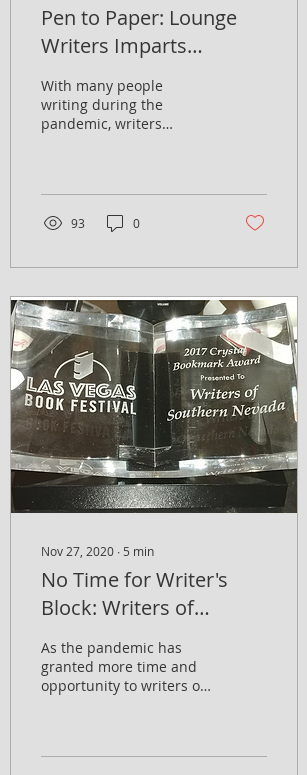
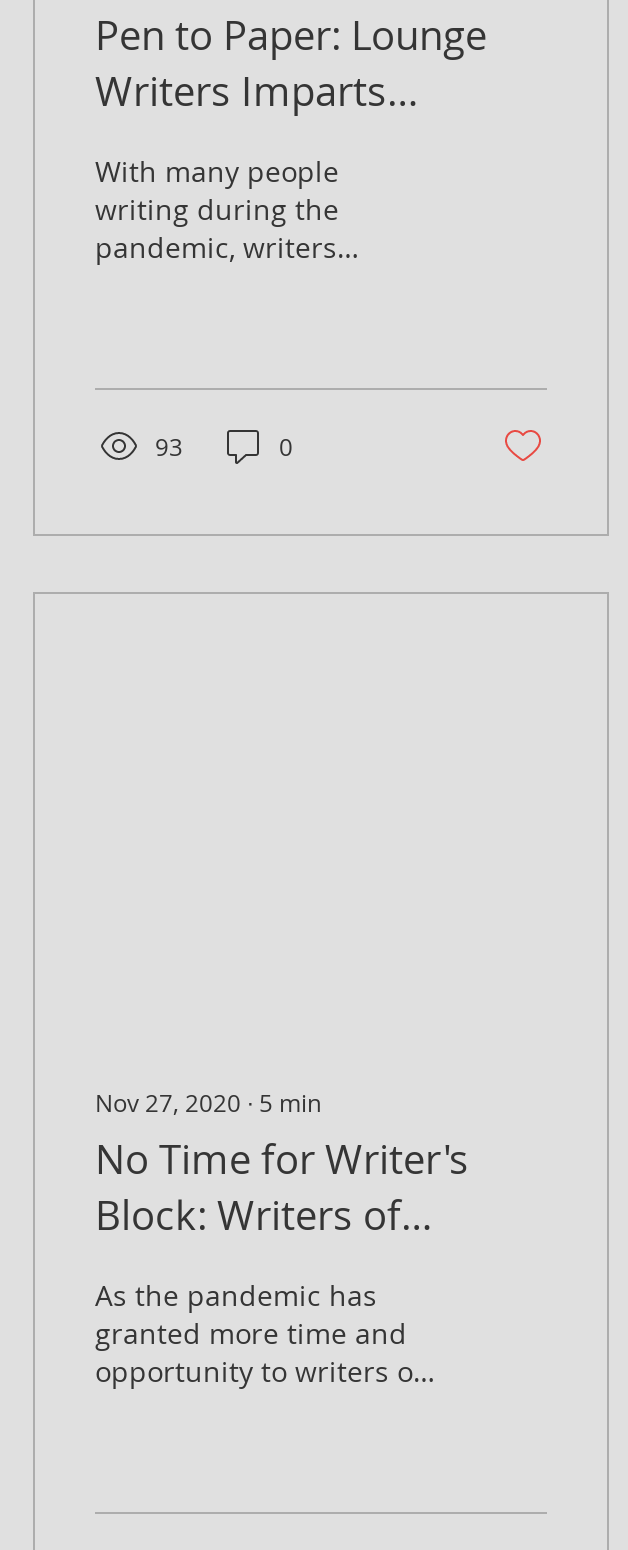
- [image]
